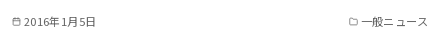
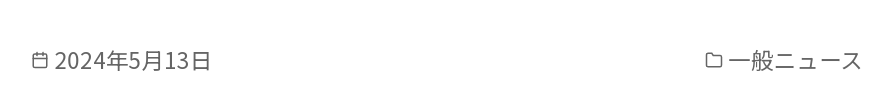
- 2016年1月5日
+ 2024年5月13日
